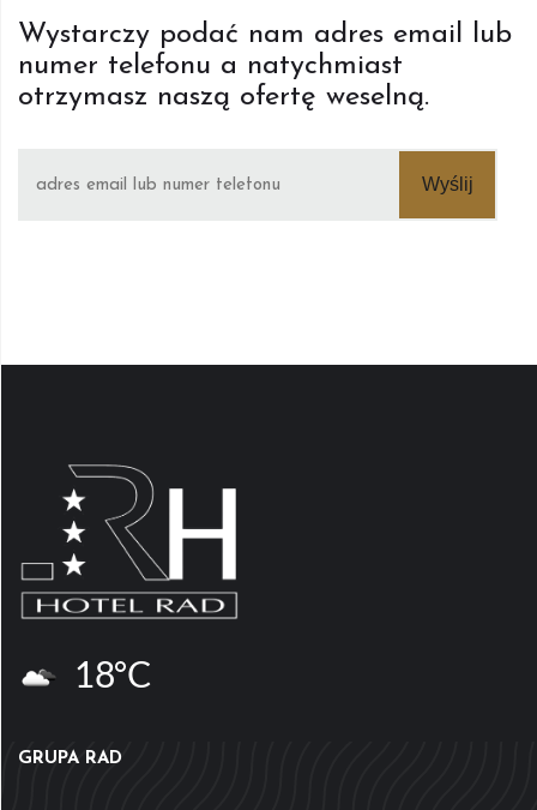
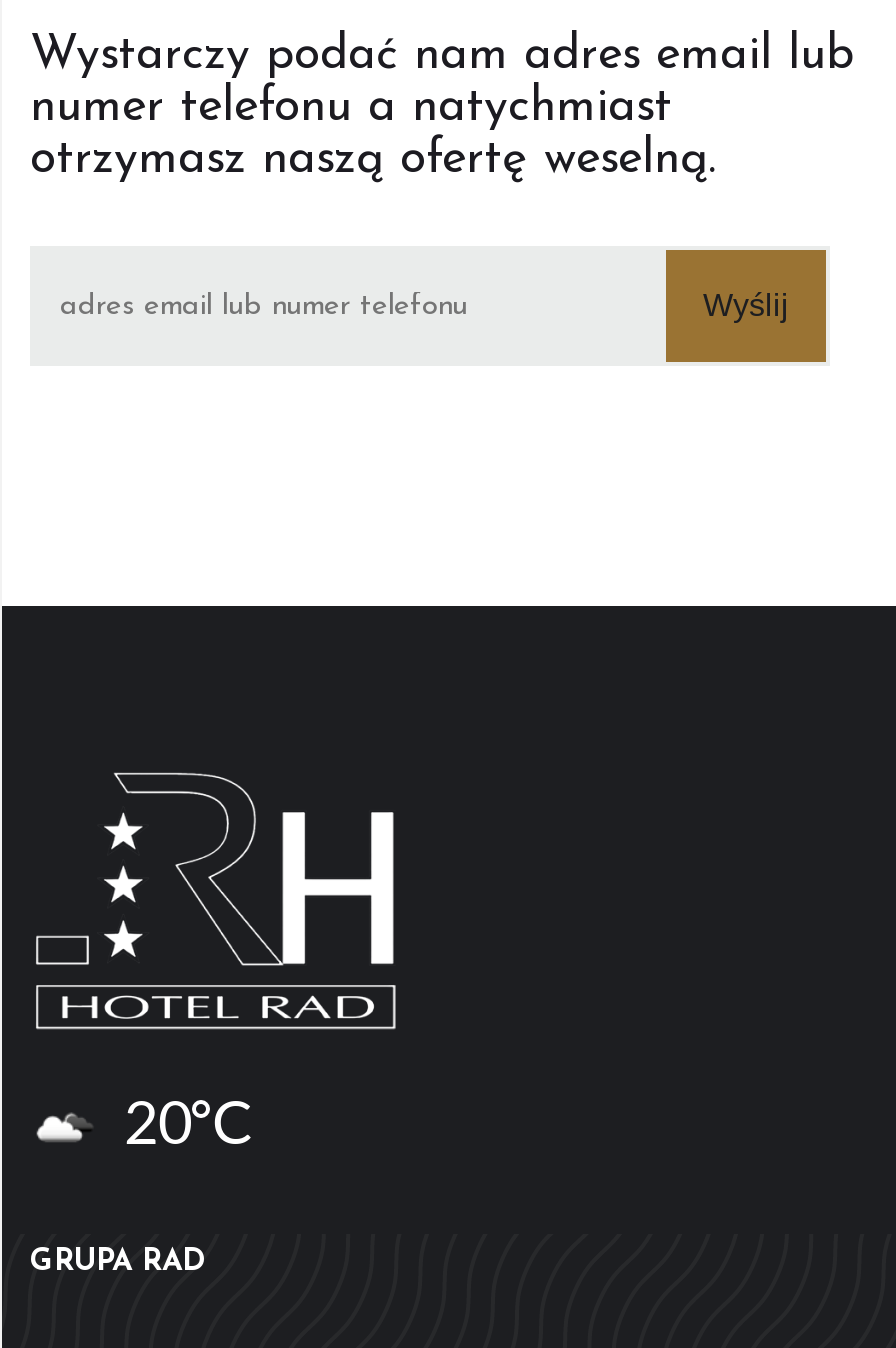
- 18 C
+ 20 C
